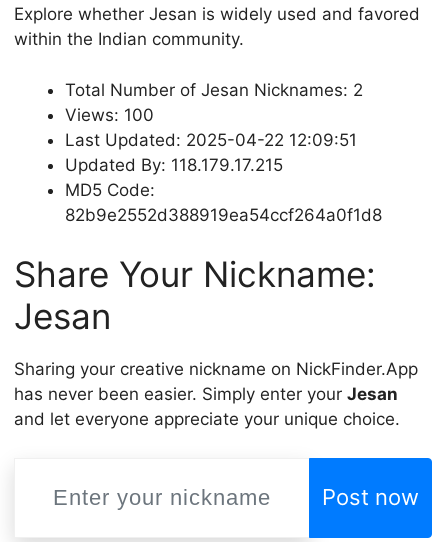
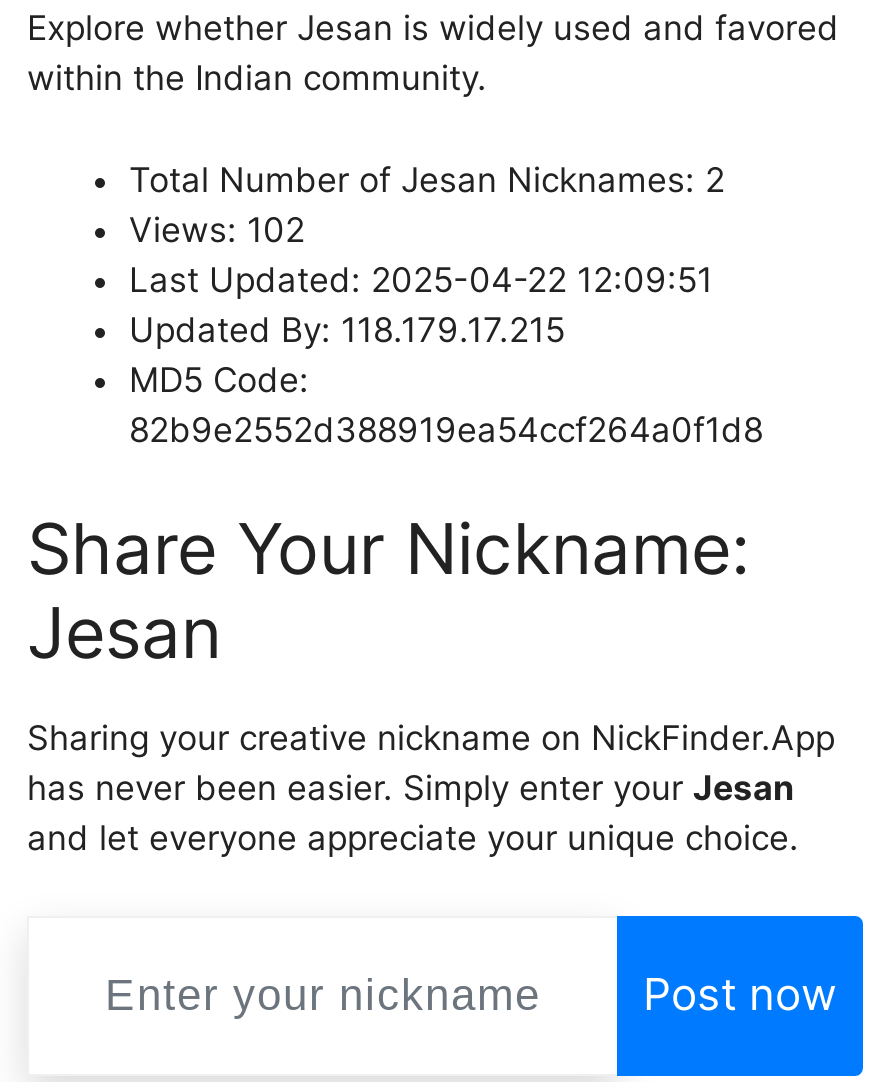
- Views: 100
+ Views: 102
